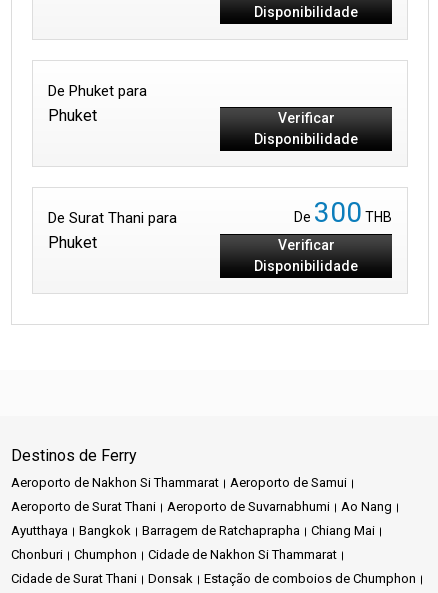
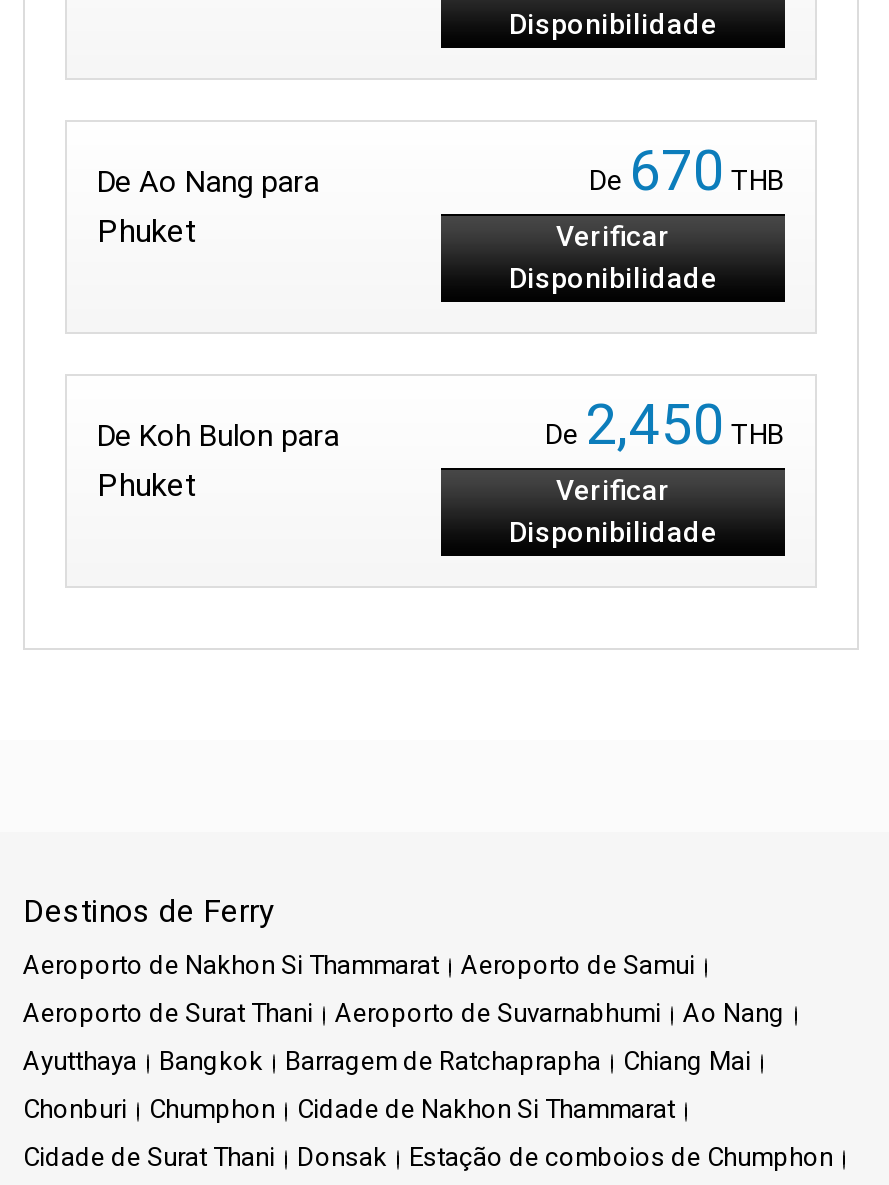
+ De 670 THB

- De Phuket para
+ De Ao Nang para

- De300 THB
+ De2,450 THB

- De Surat Thani para
+ De Koh Bulon para
